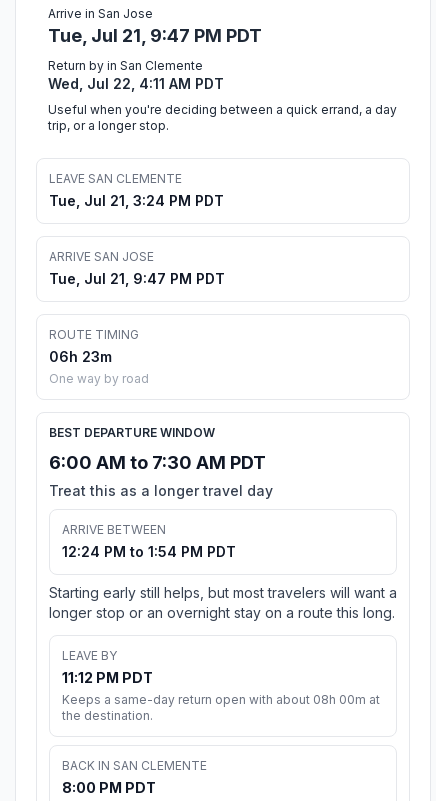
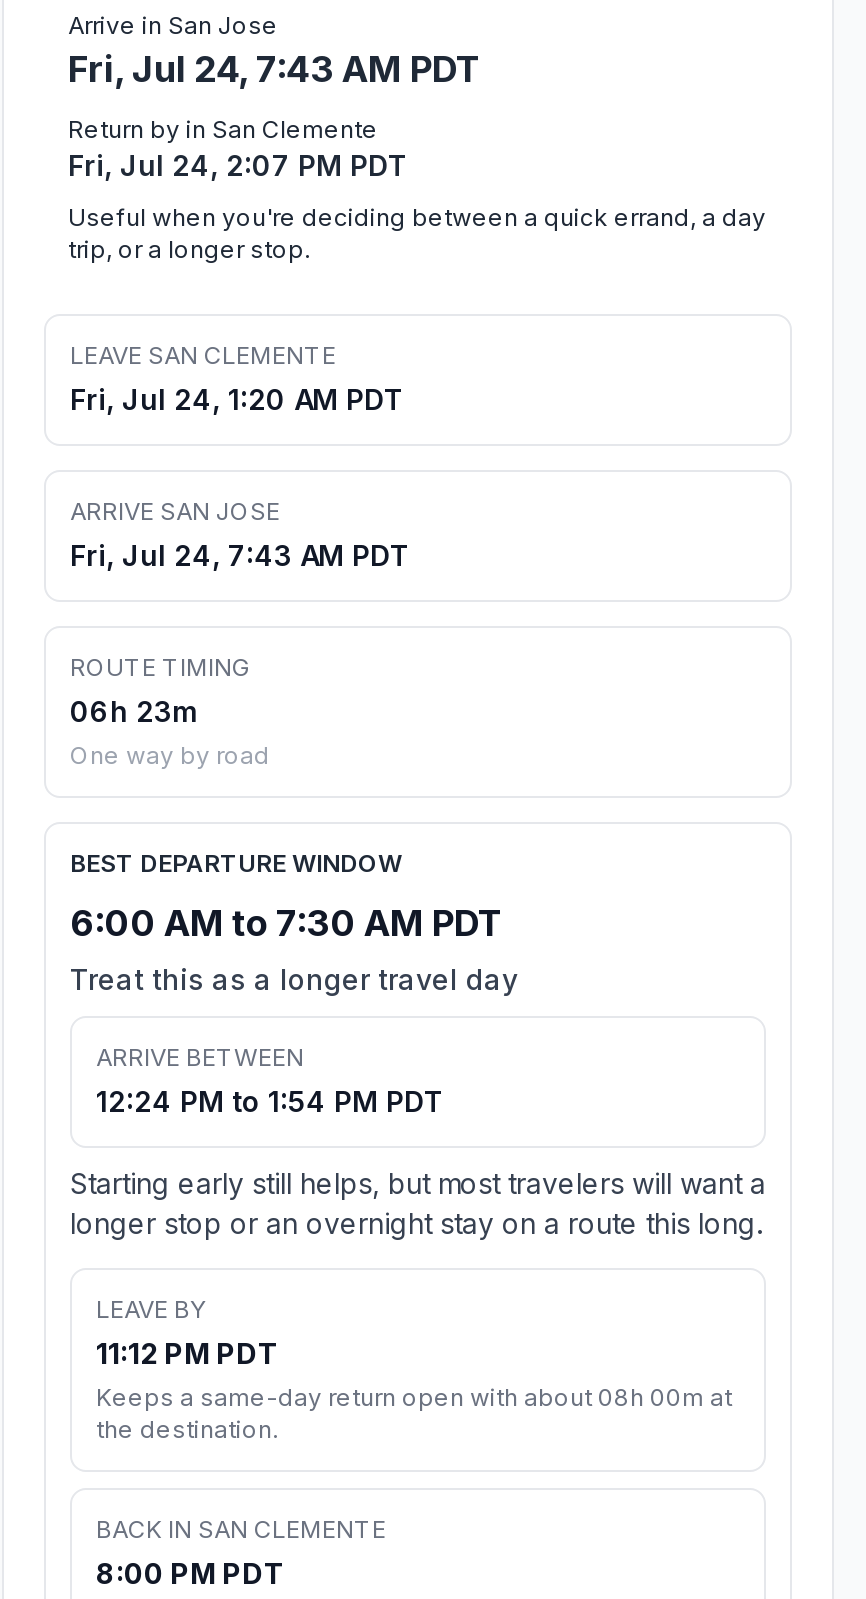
- Tue, Jul 21, 9:47 PM PDT
+ Fri, Jul 24, 7:43 AM PDT

- Wed, Jul 22, 4:11 AM PDT
+ Fri, Jul 24, 2:07 PM PDT

- Tue, Jul 21, 3:24 PM PDT
+ Fri, Jul 24, 1:20 AM PDT

- Tue, Jul 21, 9:47 PM PDT
+ Fri, Jul 24, 7:43 AM PDT
